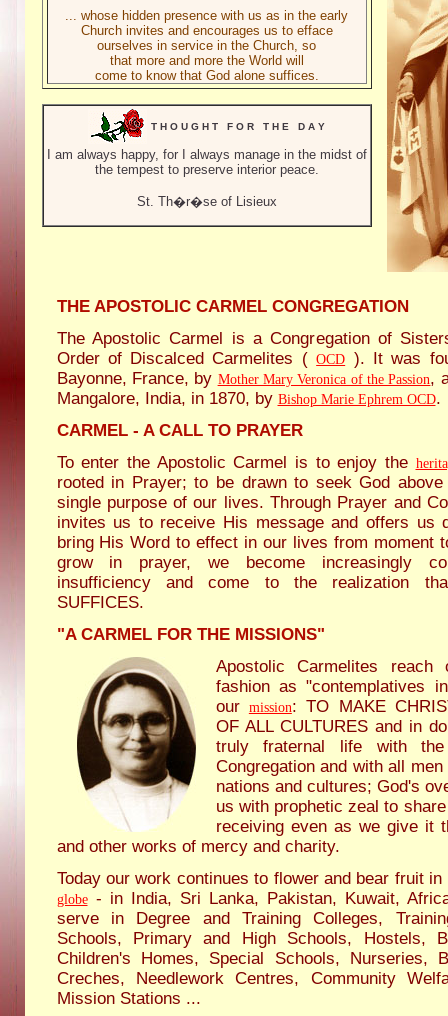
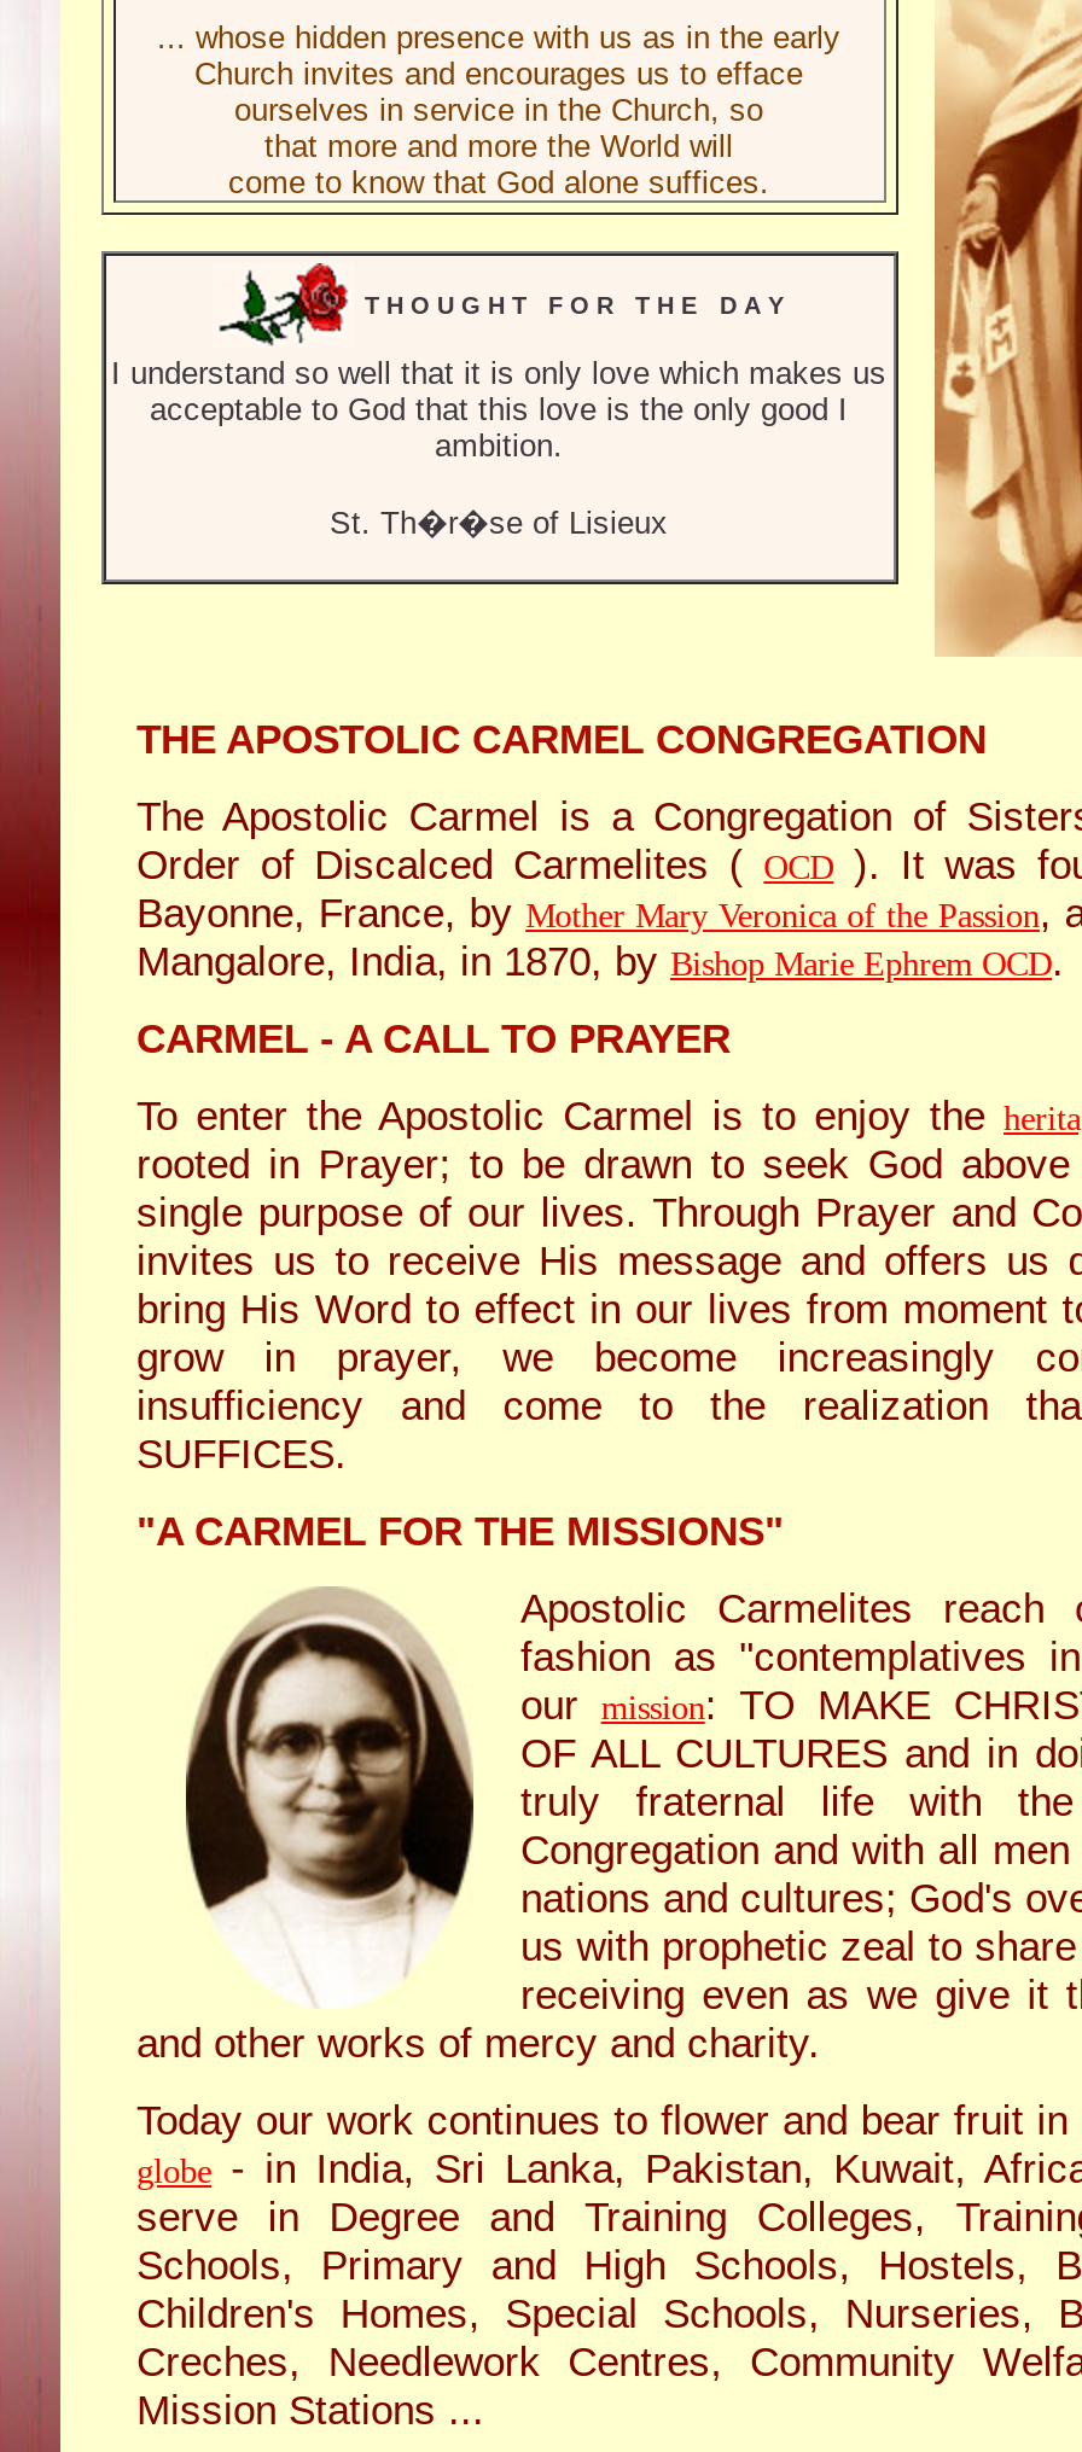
- I am always happy, for I always manage in the midst of
- the tempest to preserve interior peace.
+ I understand so well that it is only love which makes us
+ acceptable to God that this love is the only good I
+ ambition.
